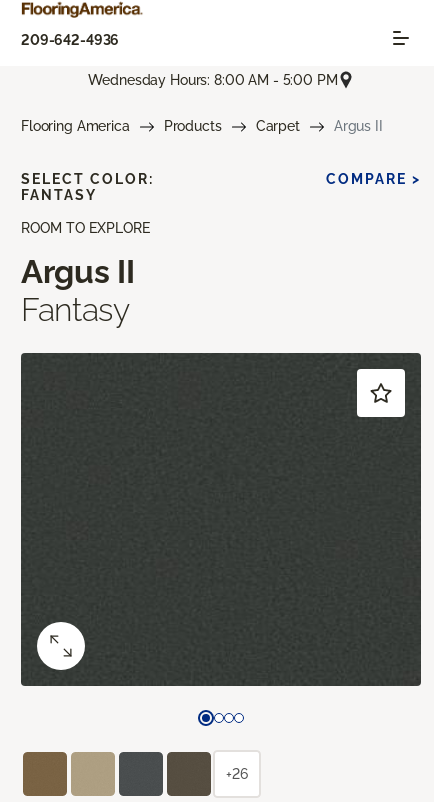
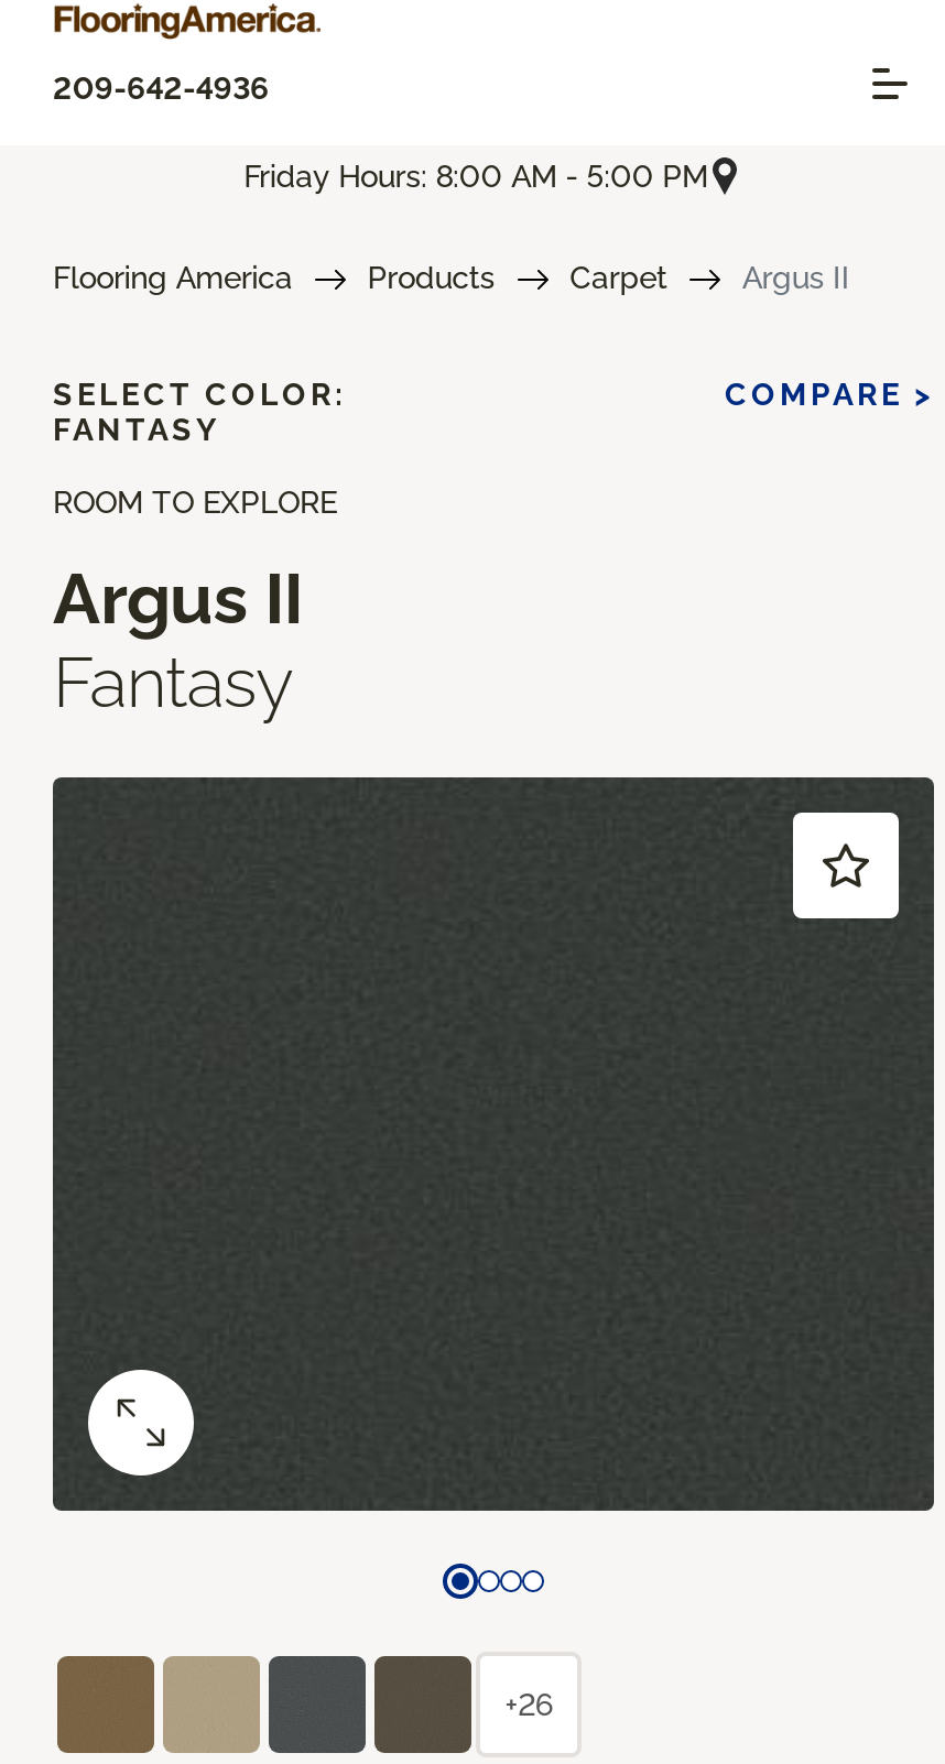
- Wednesday Hours: 8:00 AM - 5:00 PM
+ Friday Hours: 8:00 AM - 5:00 PM
